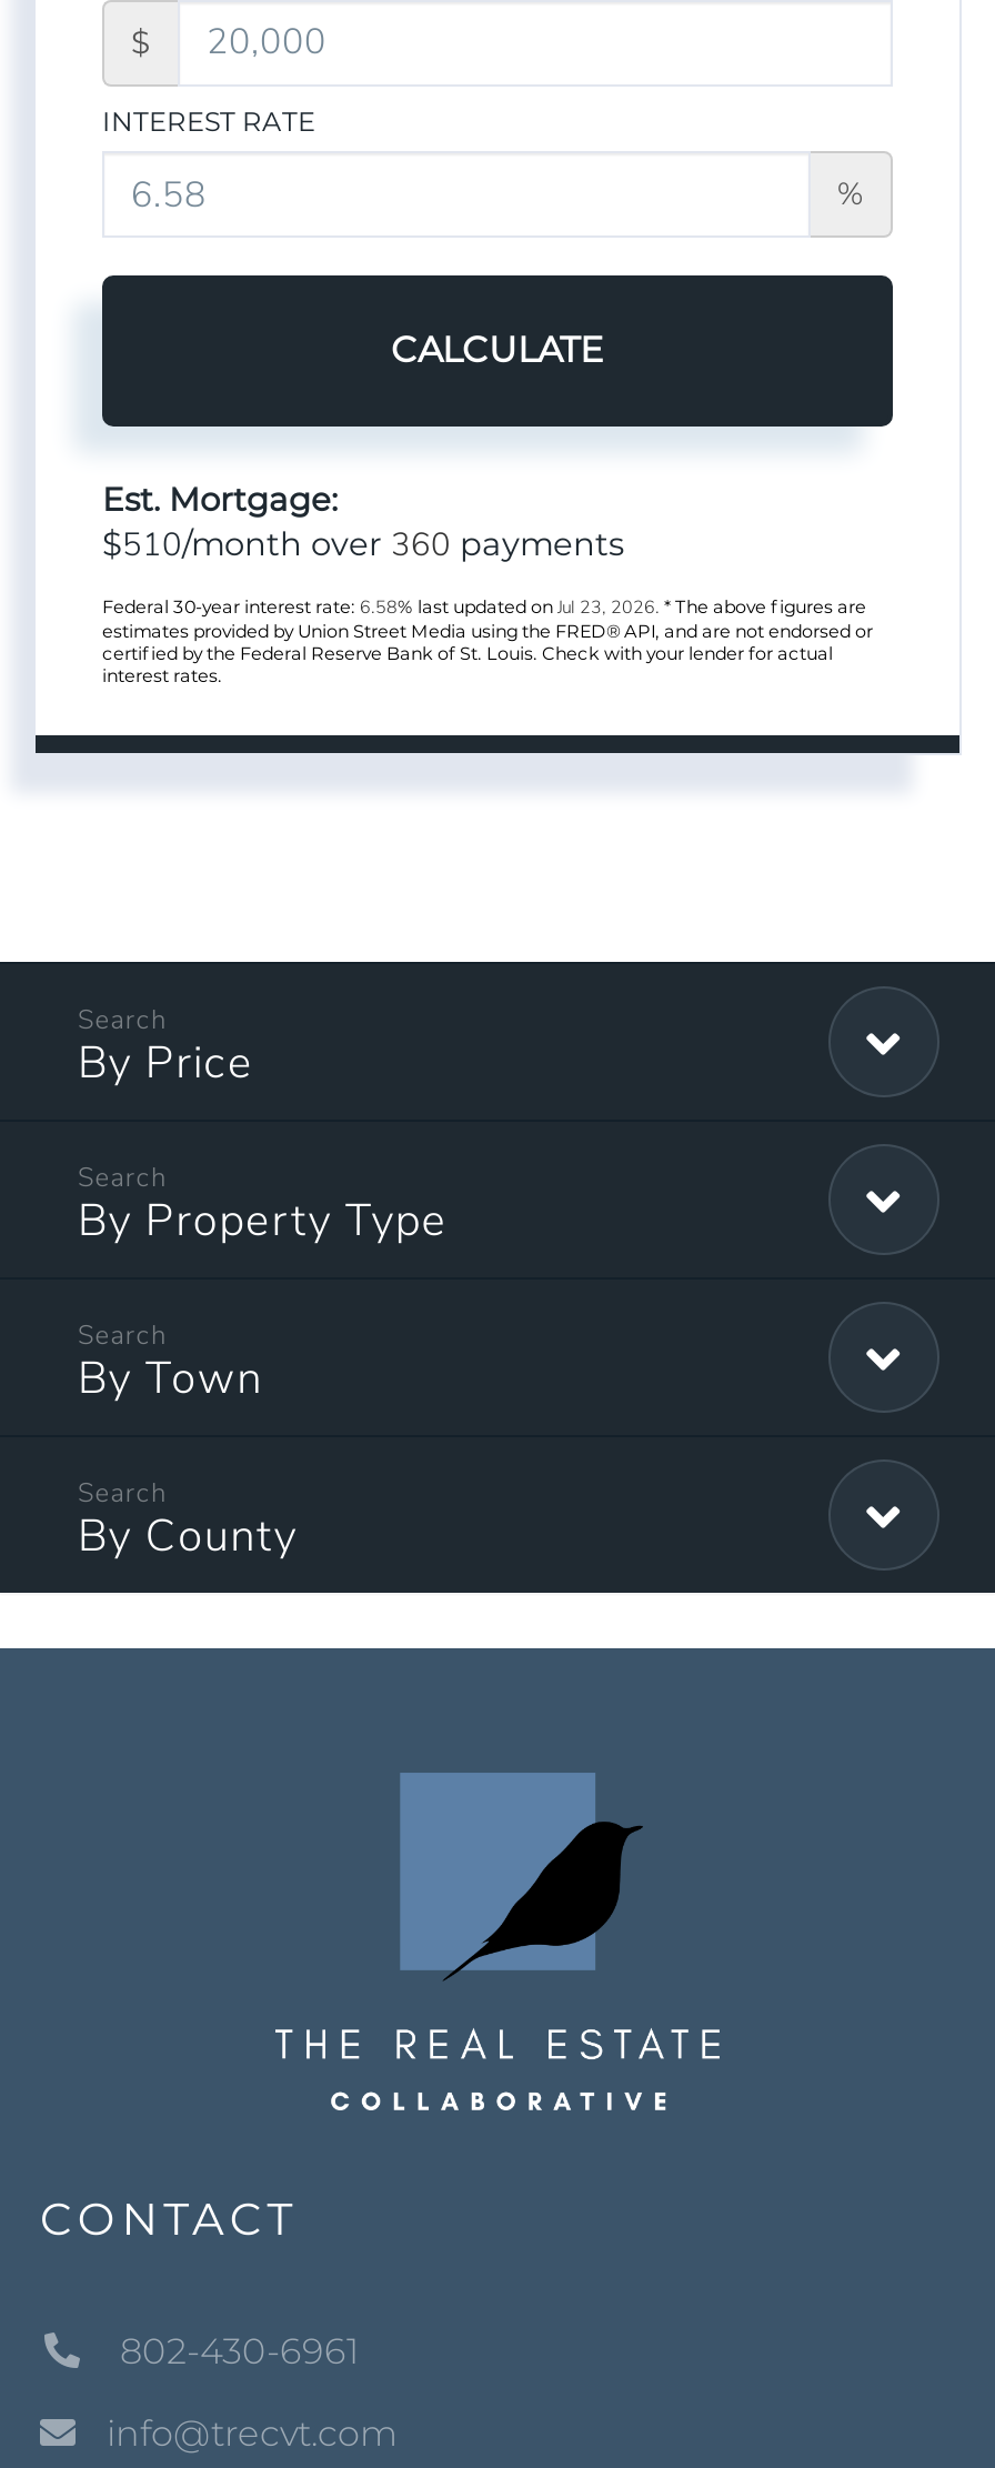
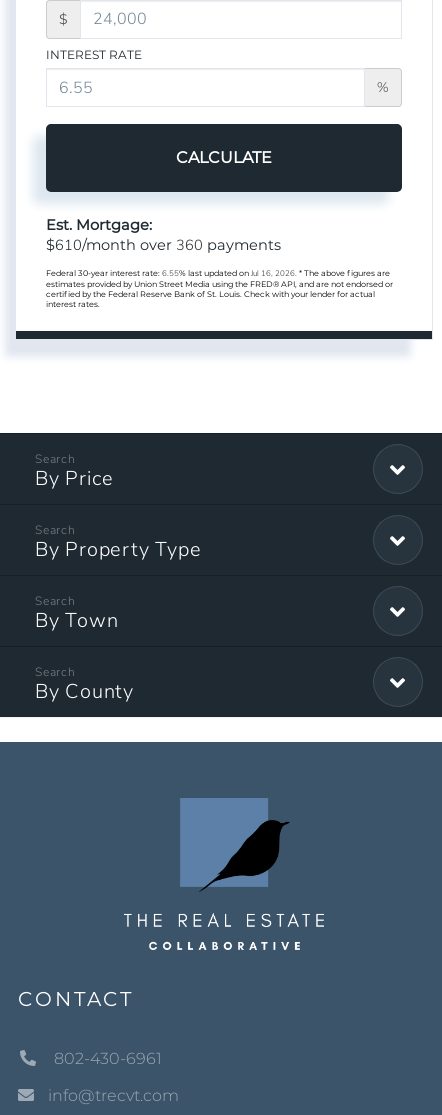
- $510/month over 360 payments
+ $610/month over 360 payments

- Federal 30-year interest rate: 6.58% last updated on Jul 23, 2026. * The above figures are
+ Federal 30-year interest rate: 6.55% last updated on Jul 16, 2026. * The above figures are
